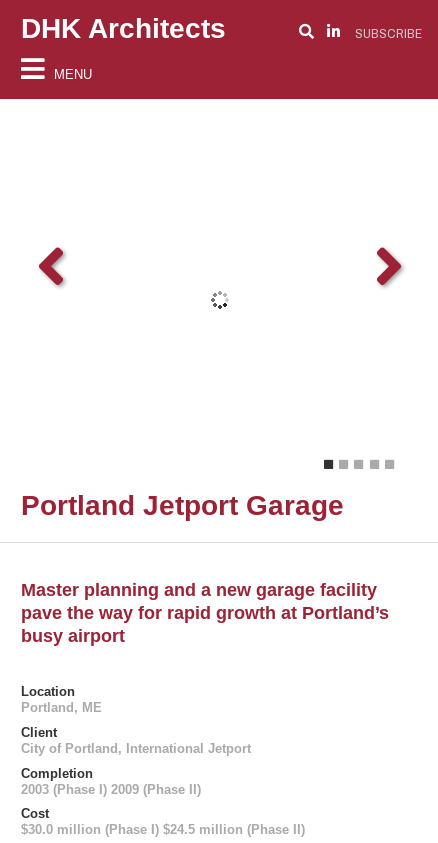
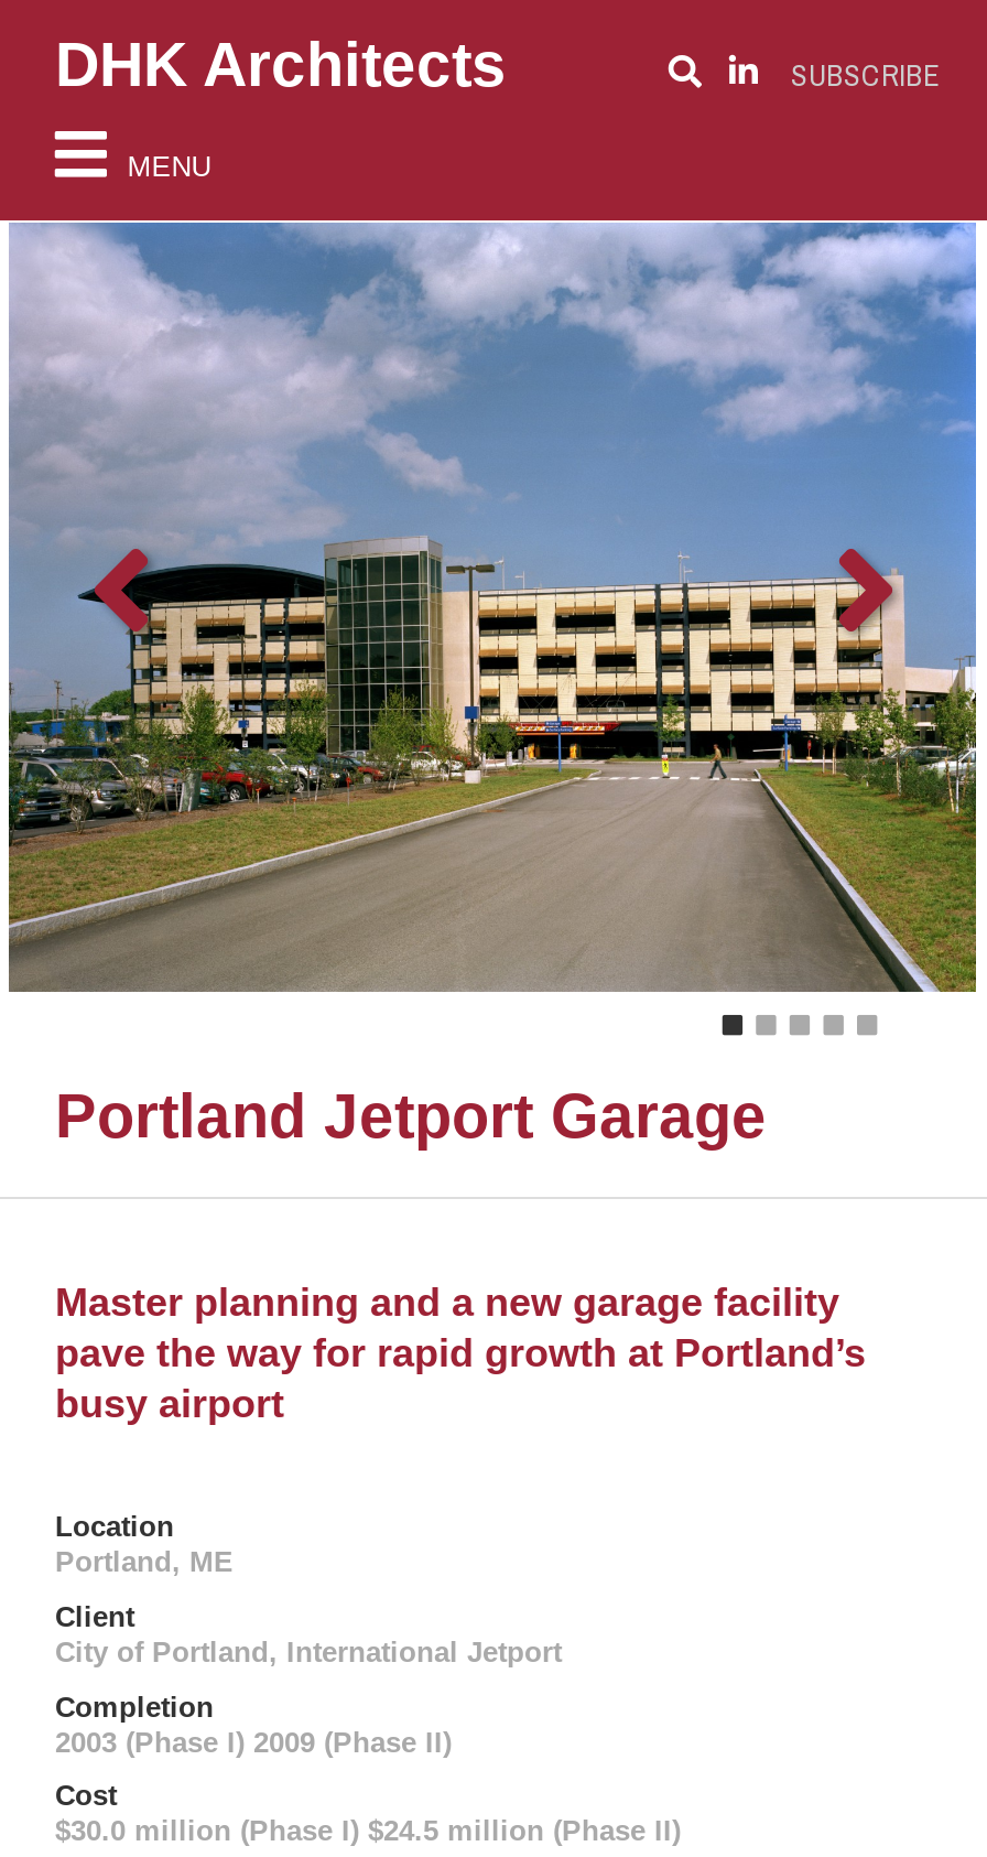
+ [image]
